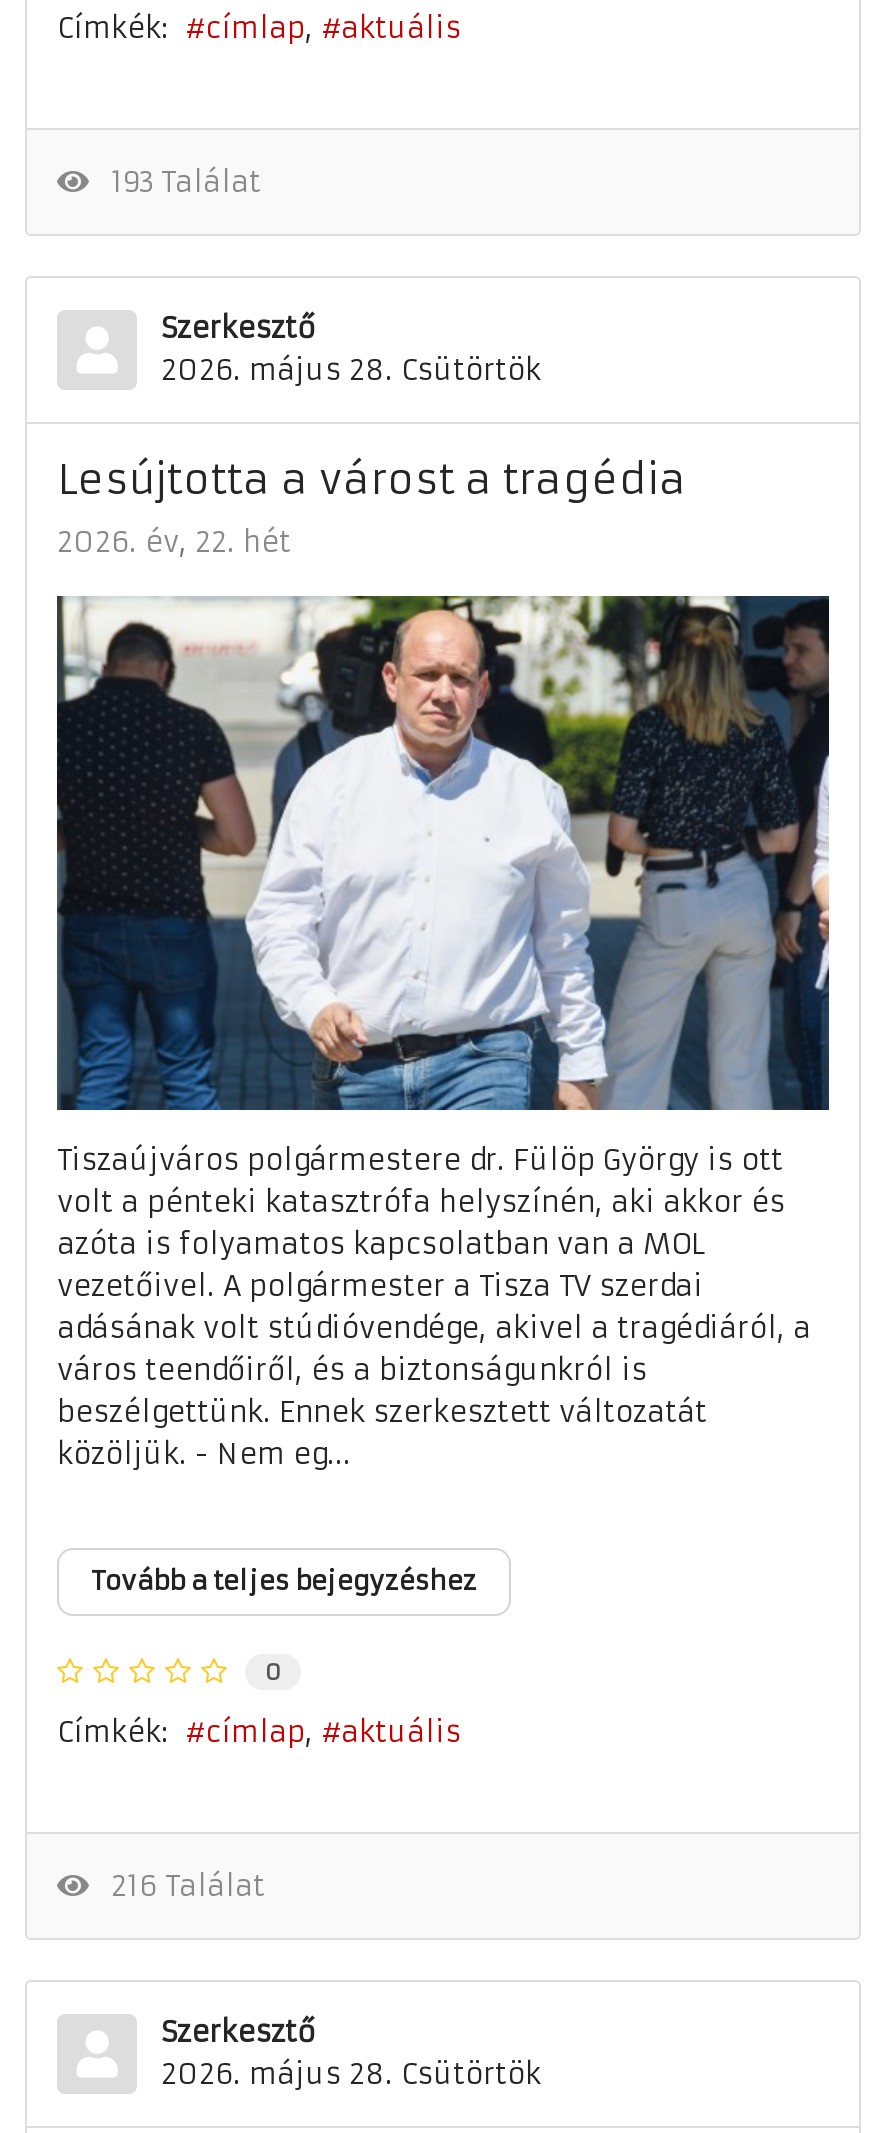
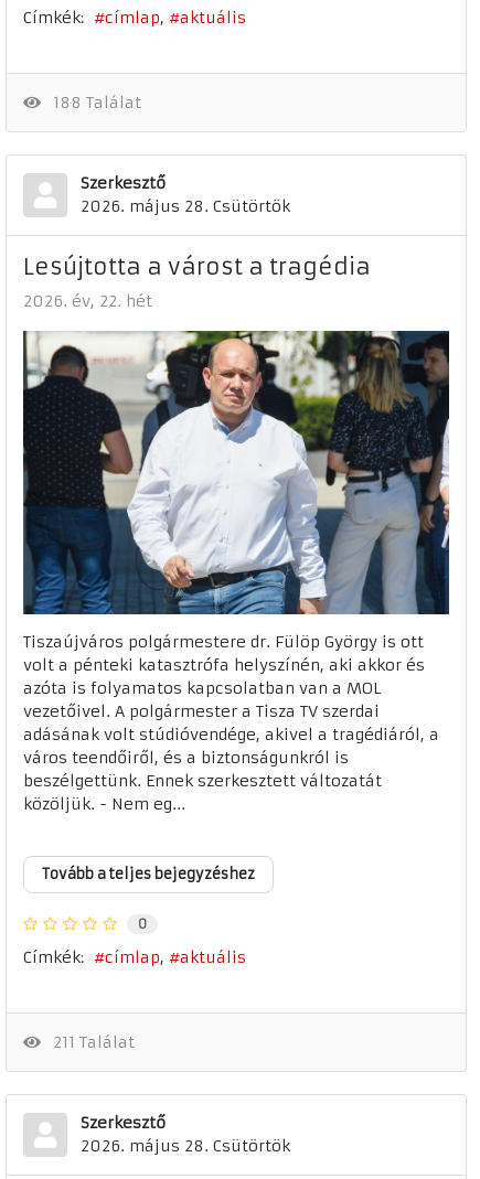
- 193 Találat
+ 188 Találat

- 216 Találat
+ 211 Találat
